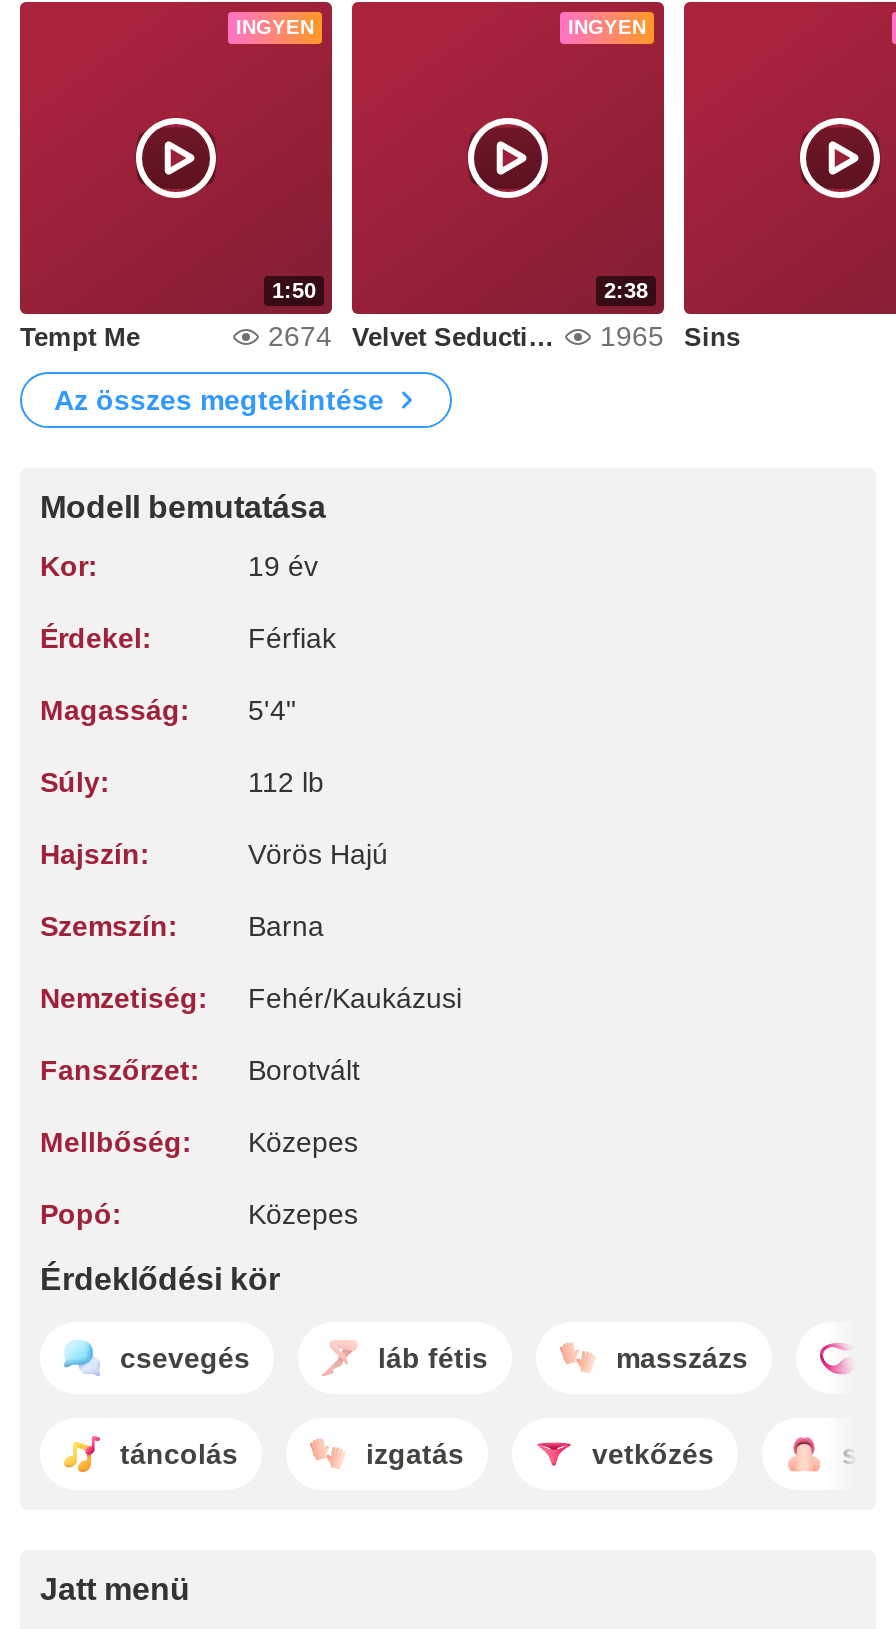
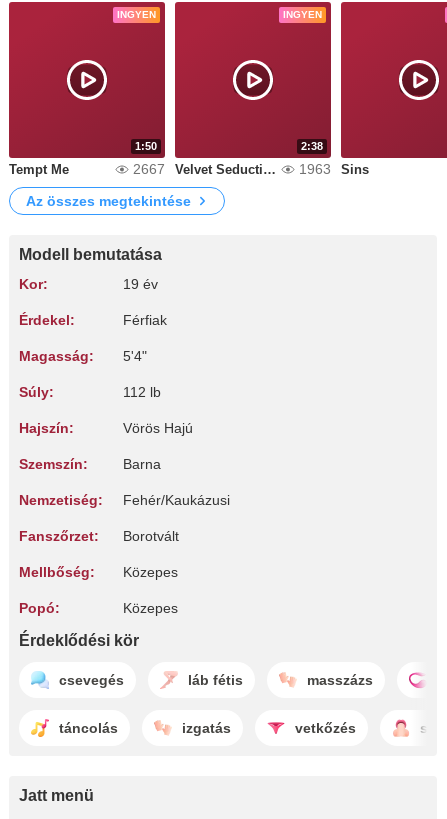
- 2674
+ 2667

- 1965
+ 1963
